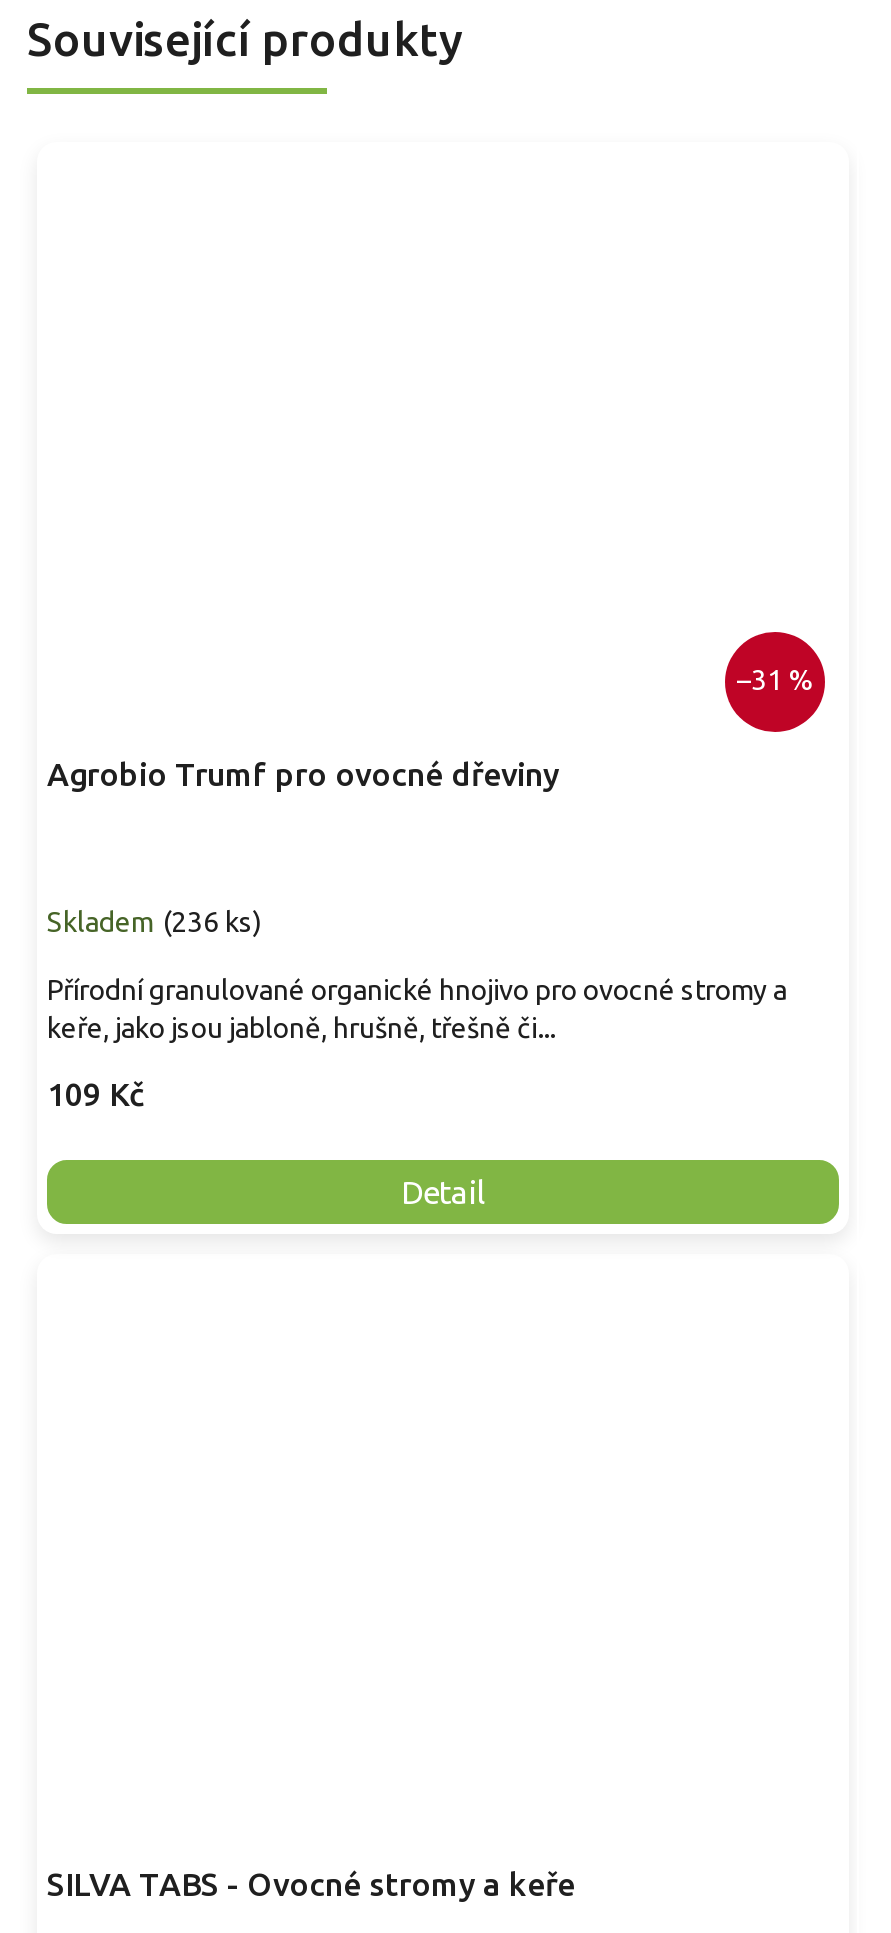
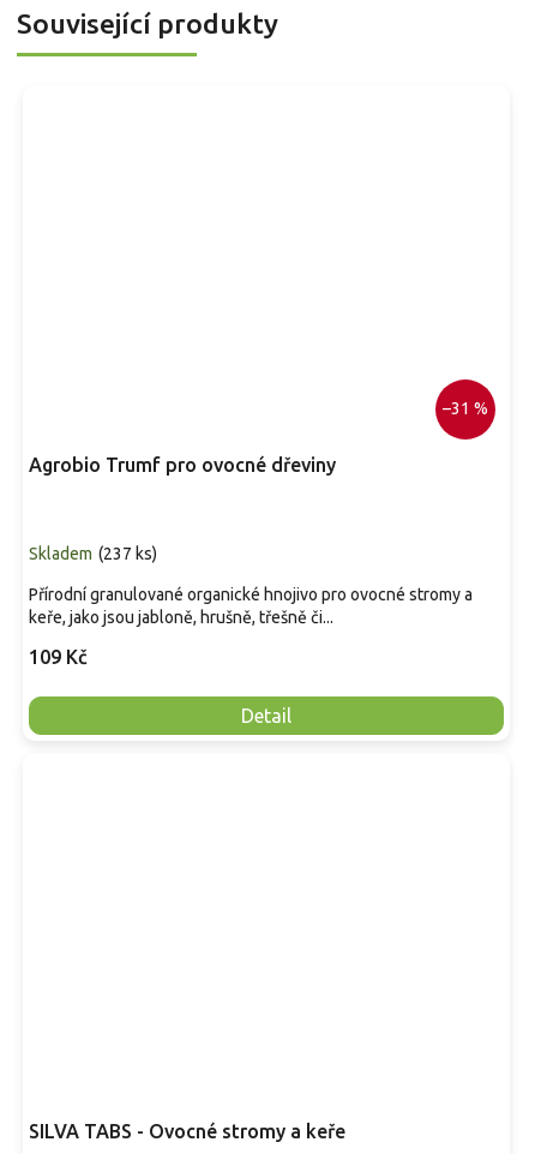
- Skladem (236 ks)
+ Skladem (237 ks)
